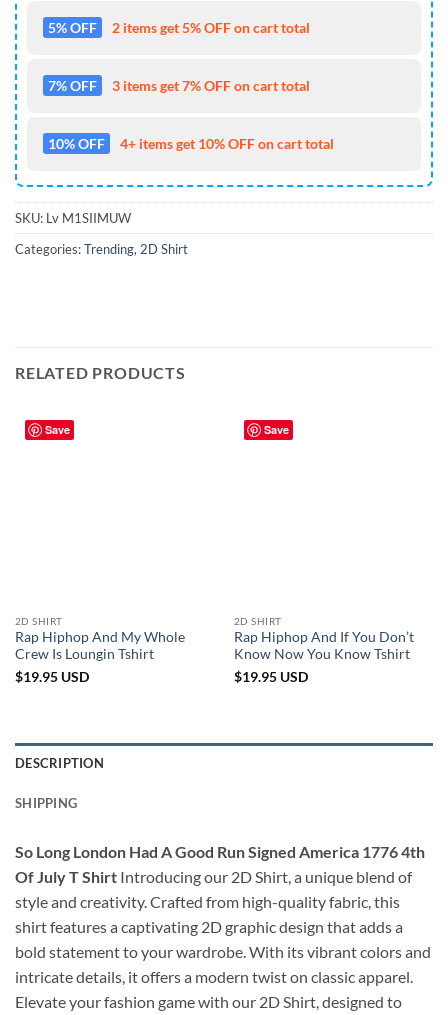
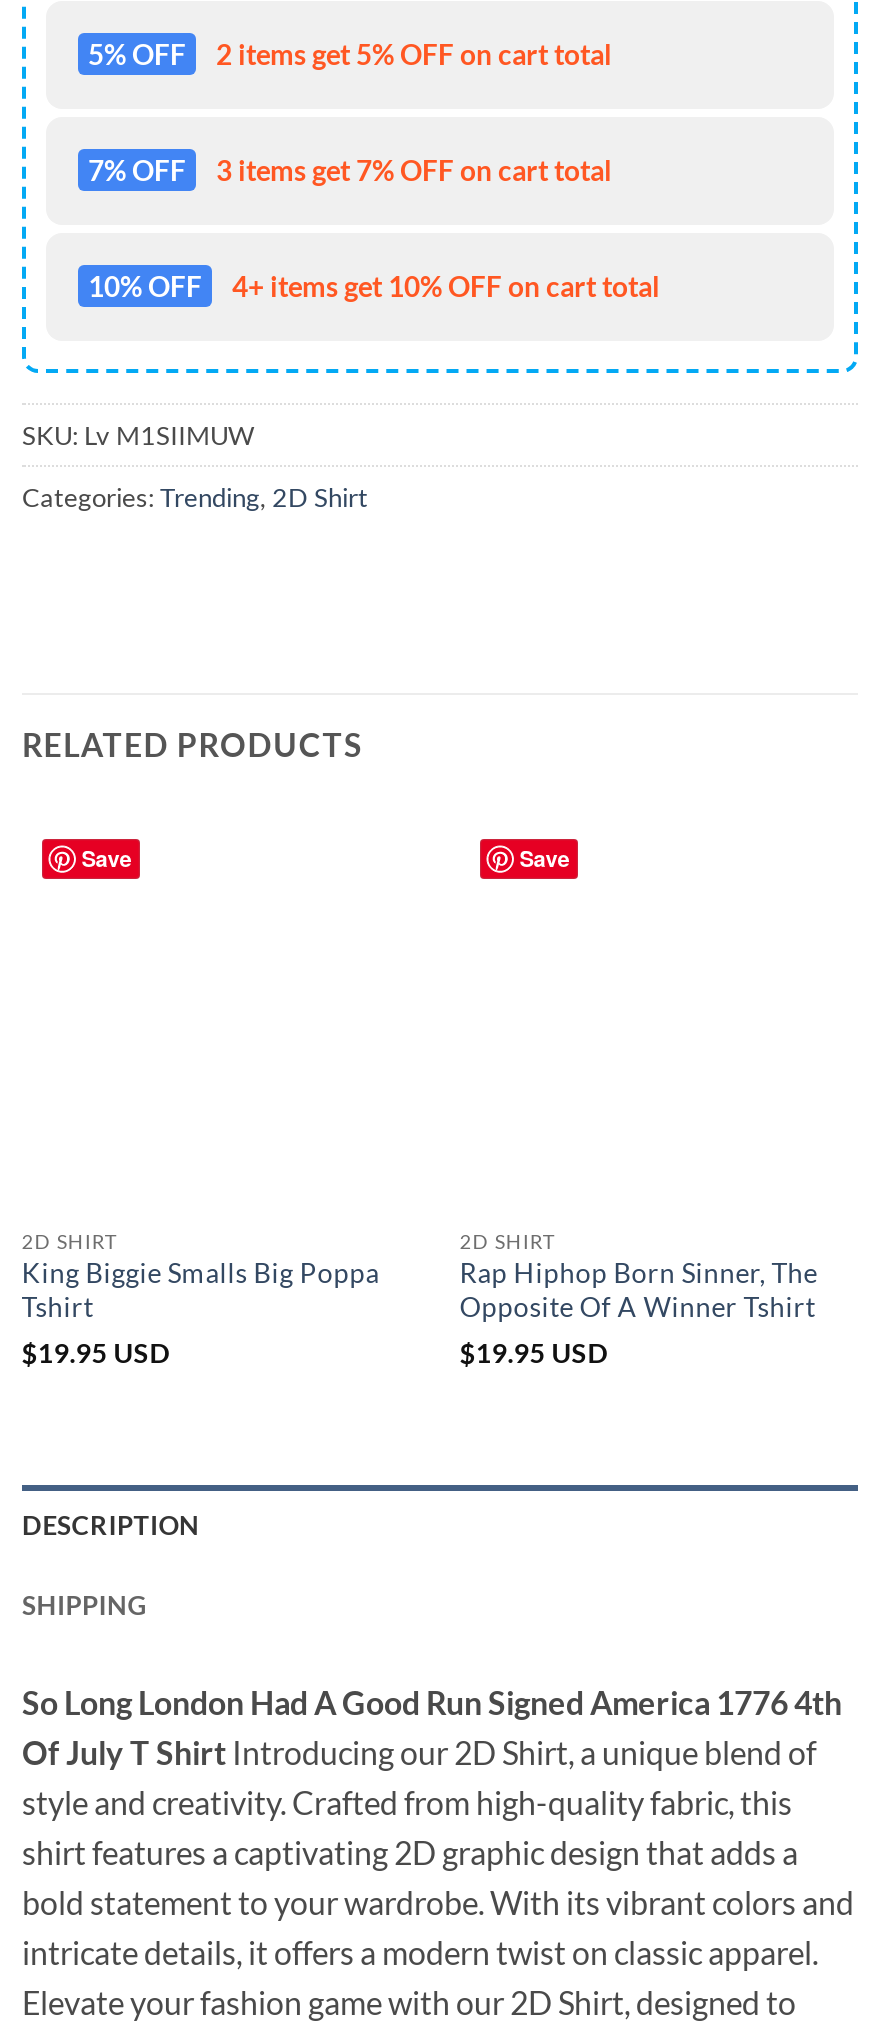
- Rap Hiphop And My Whole
- Crew Is Loungin Tshirt
+ King Biggie Smalls Big Poppa
+ Tshirt

- Rap Hiphop And If You Don’t
- Know Now You Know Tshirt
+ Rap Hiphop Born Sinner, The
+ Opposite Of A Winner Tshirt
